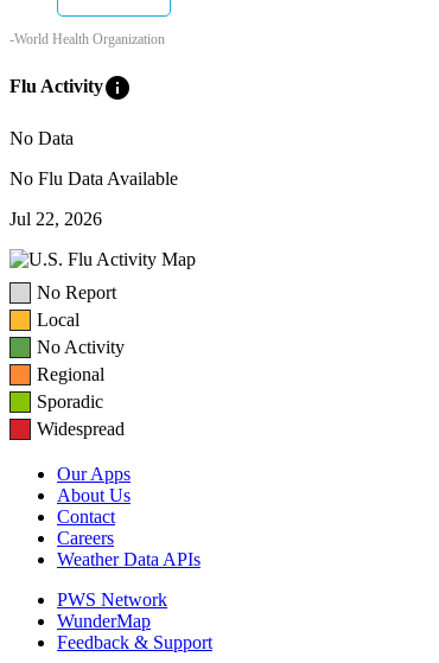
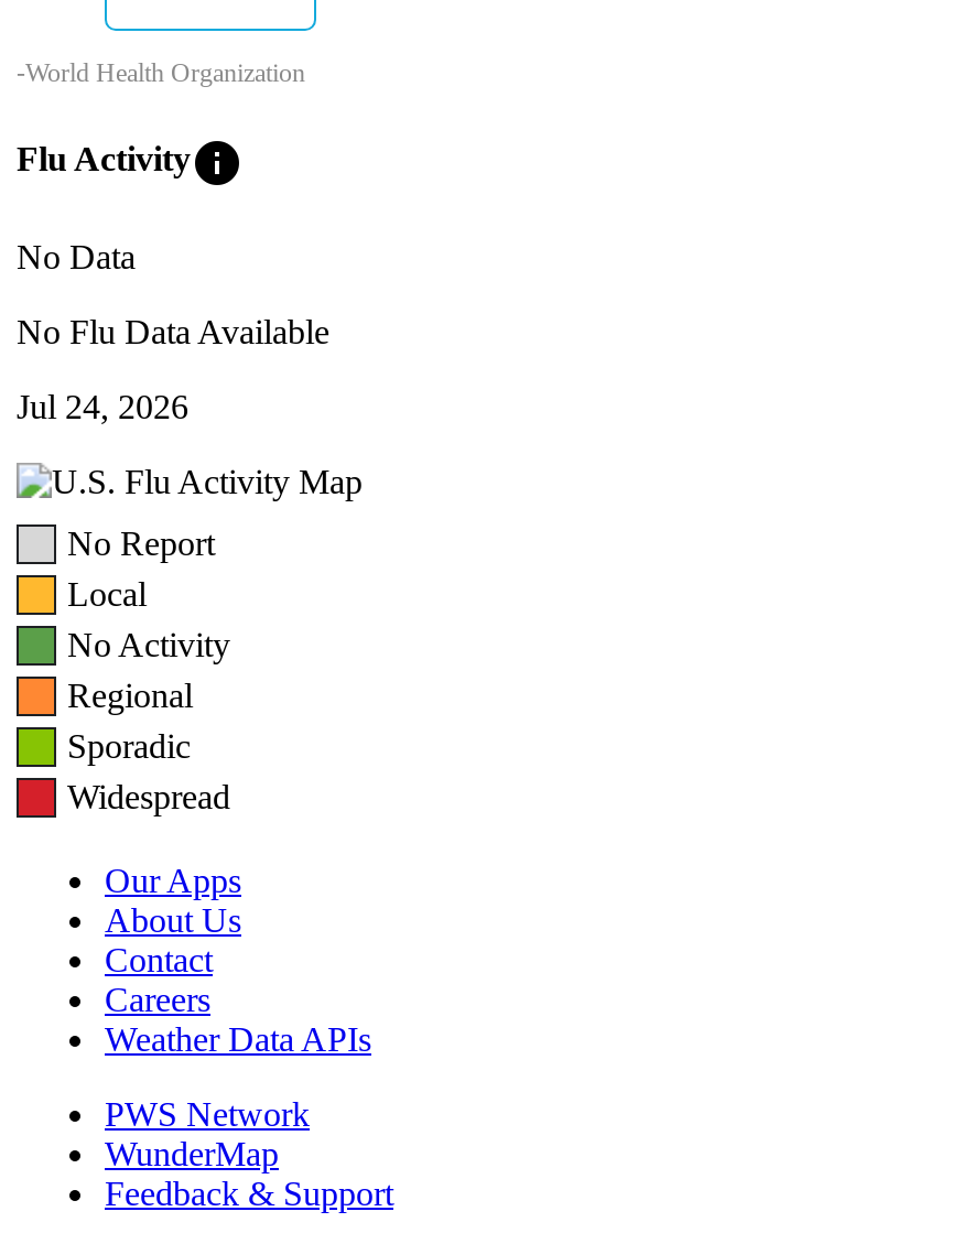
- Jul 22, 2026
+ Jul 24, 2026
